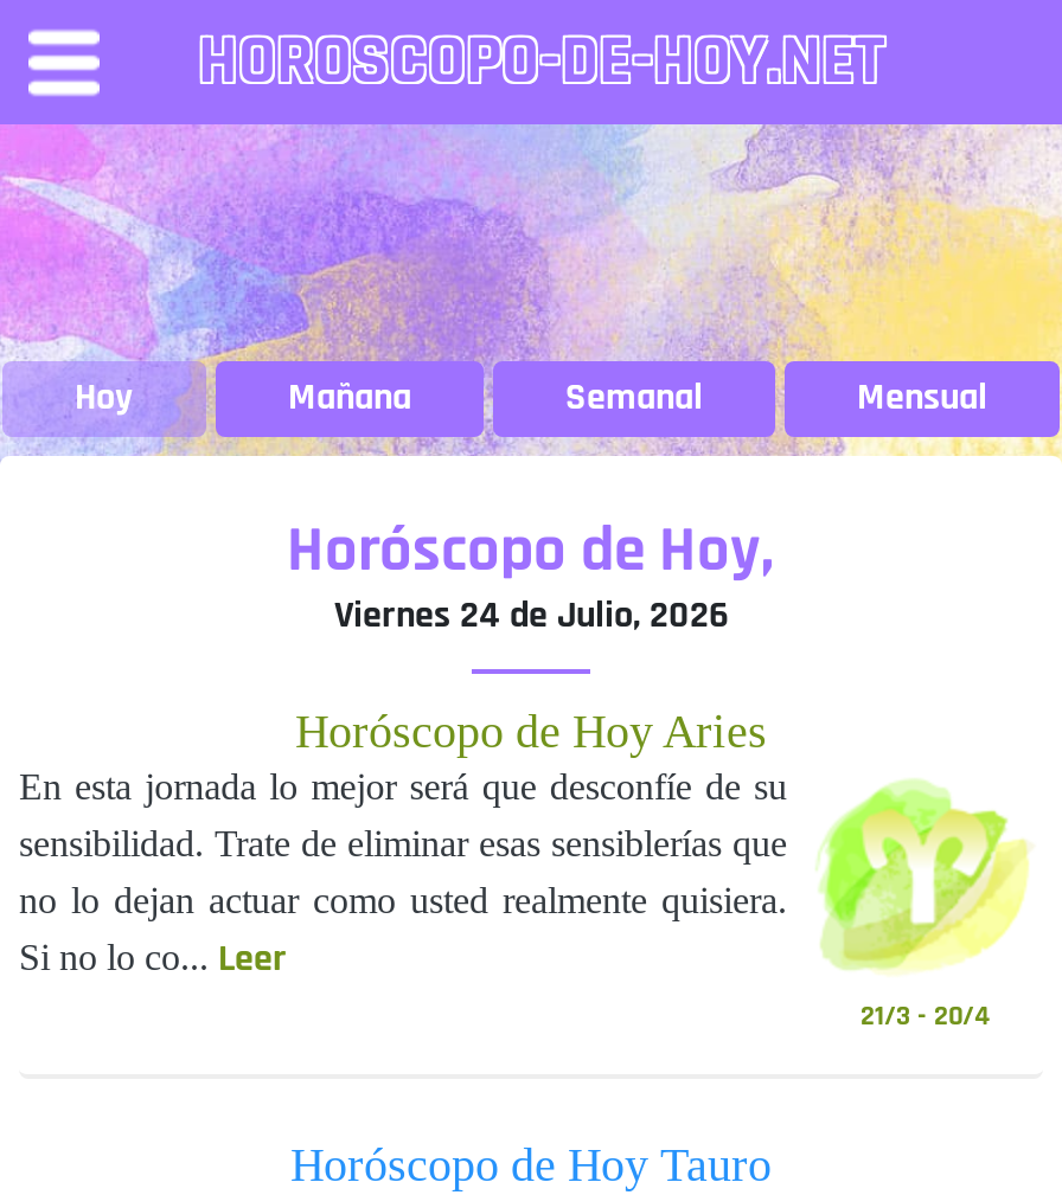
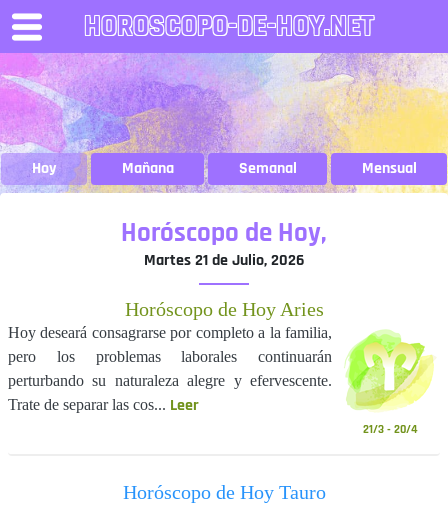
- Viernes 24 de Julio, 2026
+ Martes 21 de Julio, 2026

- En esta jornada lo mejor será que desconfíe de su
- sensibilidad. Trate de eliminar esas sensiblerías que
- no lo dejan actuar como usted realmente quisiera.
- Si no lo co... Leer
+ Hoy deseará consagrarse por completo a la familia,
+ pero los problemas laborales continuarán
+ perturbando su naturaleza alegre y efervescente.
+ Trate de separar las cos... Leer
